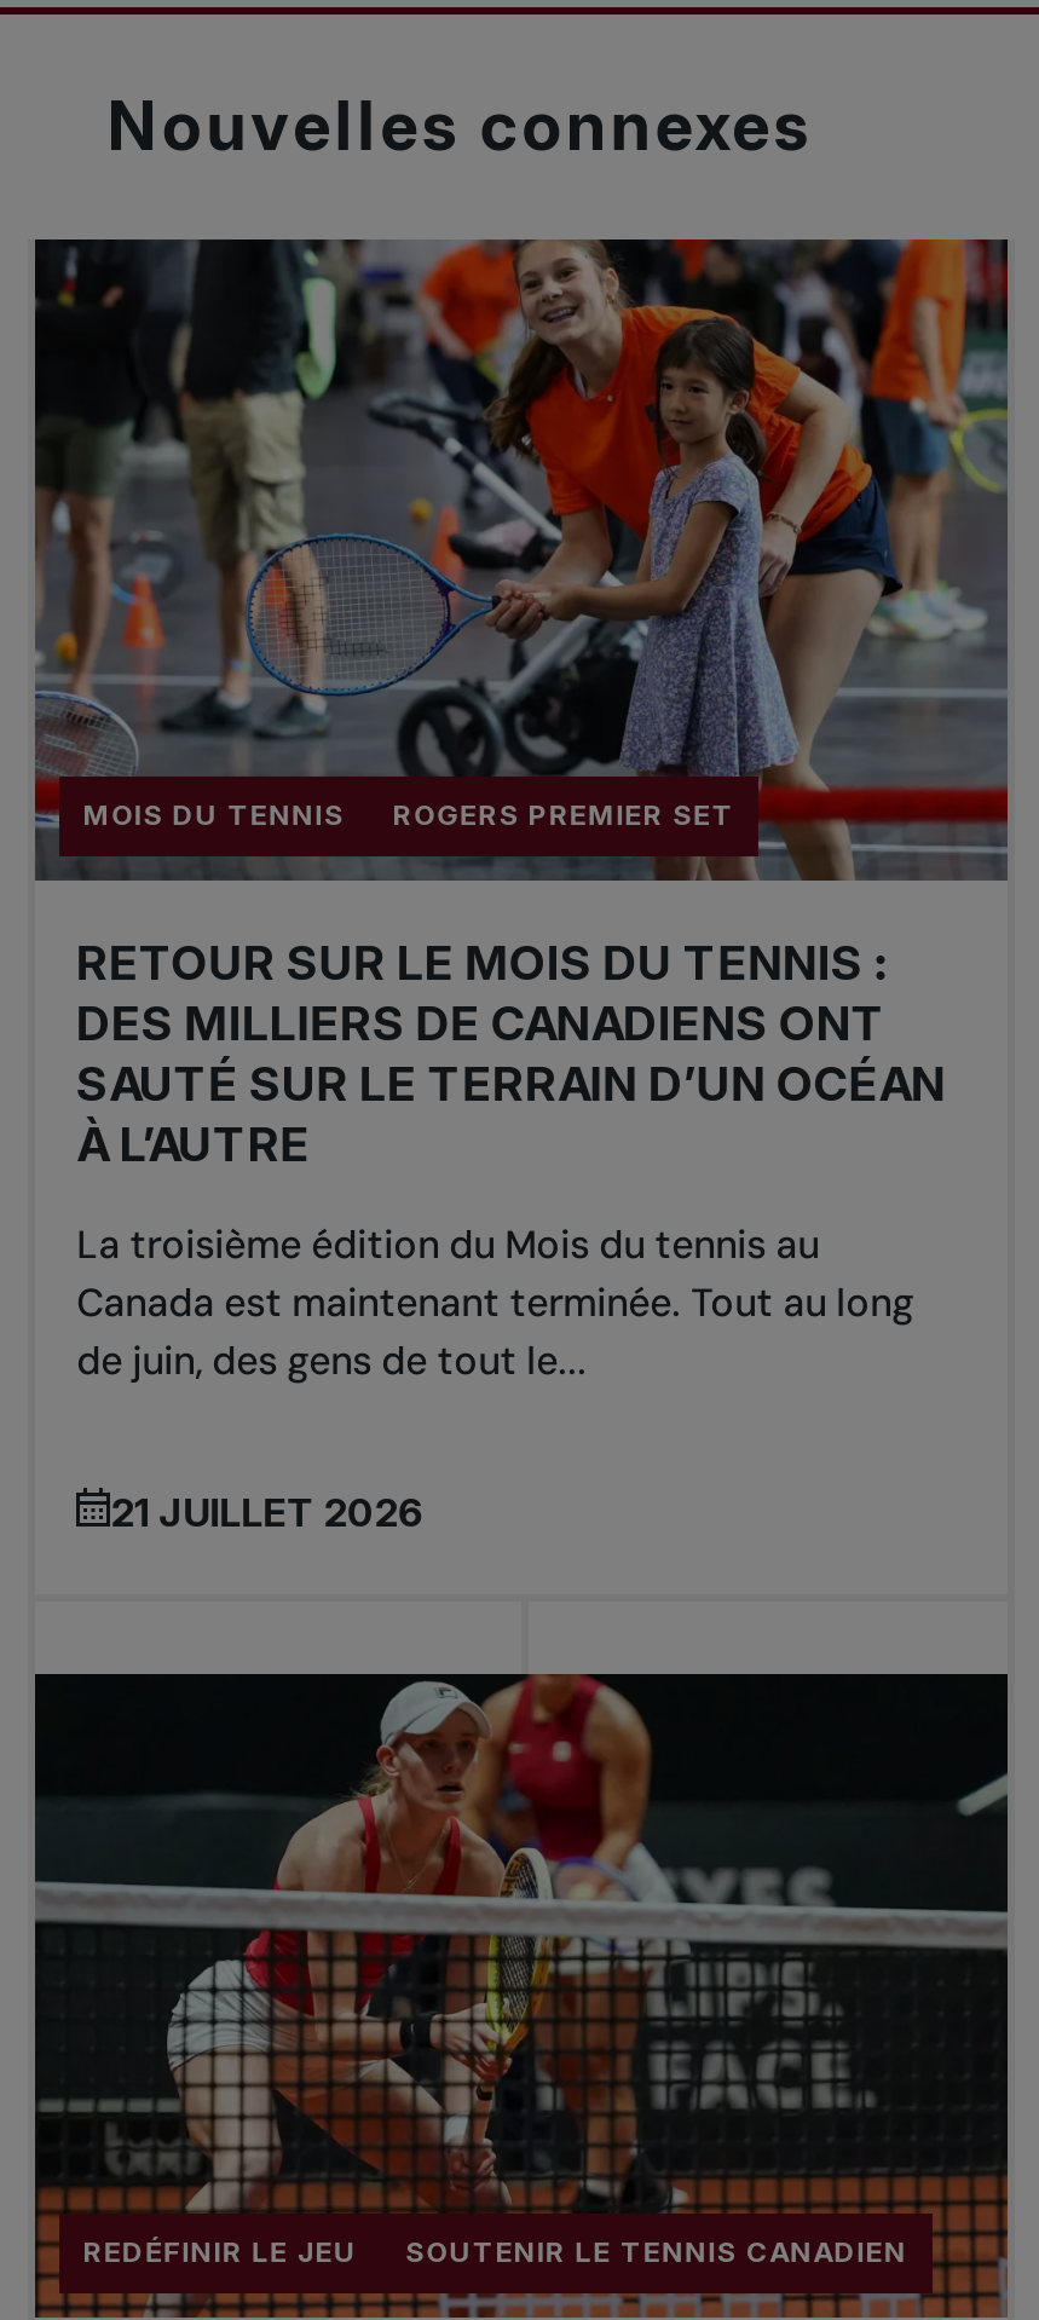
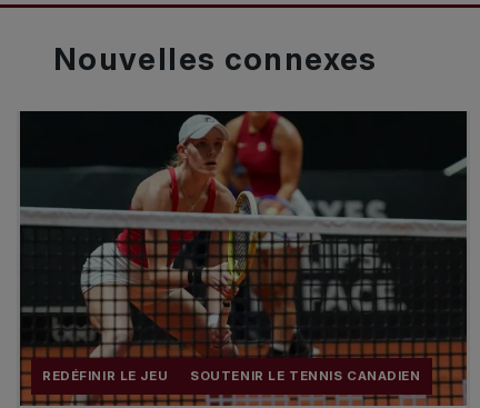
- [image]
- MOIS DU TENNIS
- ROGERS PREMIER SET
- RETOUR SUR LE MOIS DU TENNIS :
- DES MILLIERS DE CANADIENS ONT
- SAUTÉ SUR LE TERRAIN D’UN OCÉAN
- À L’AUTRE
- La troisième édition du Mois du tennis au
- Canada est maintenant terminée. Tout au long
- de juin, des gens de tout le...
- 21 JUILLET 2026
